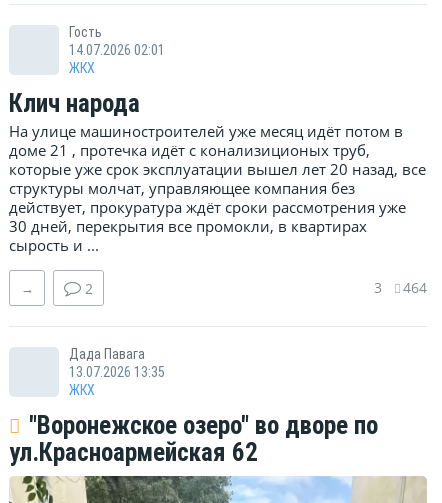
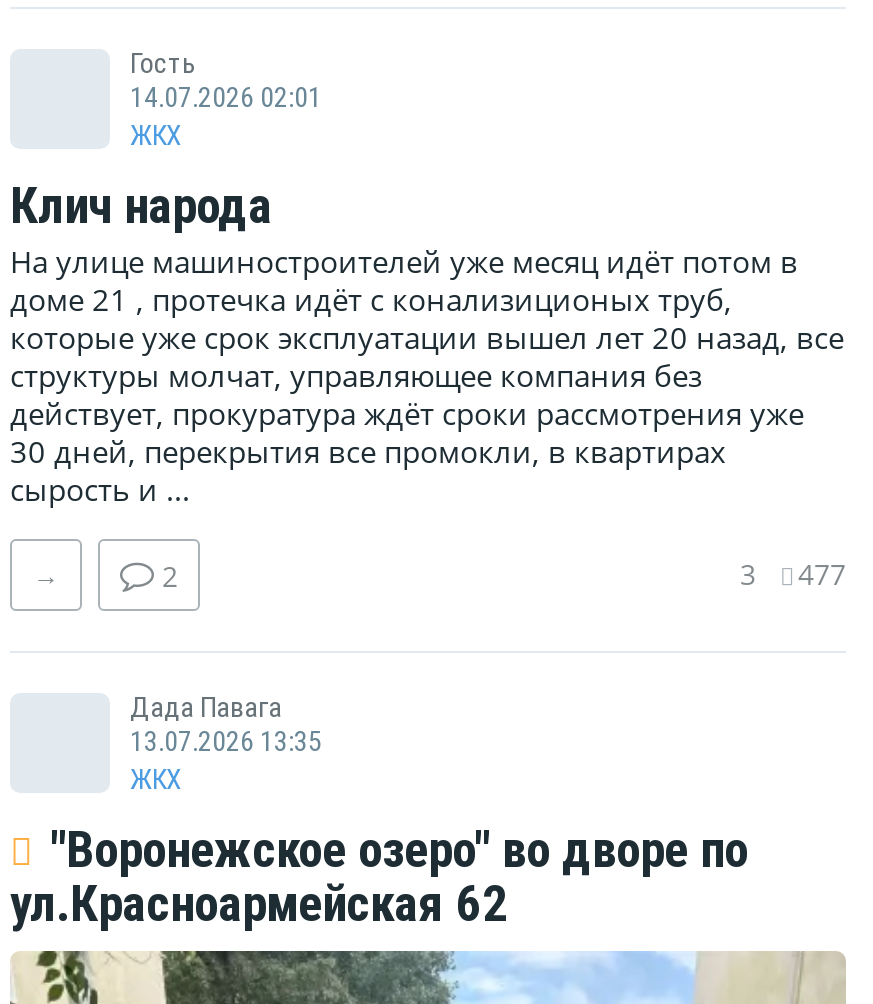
- 3 464
+ 3 477
